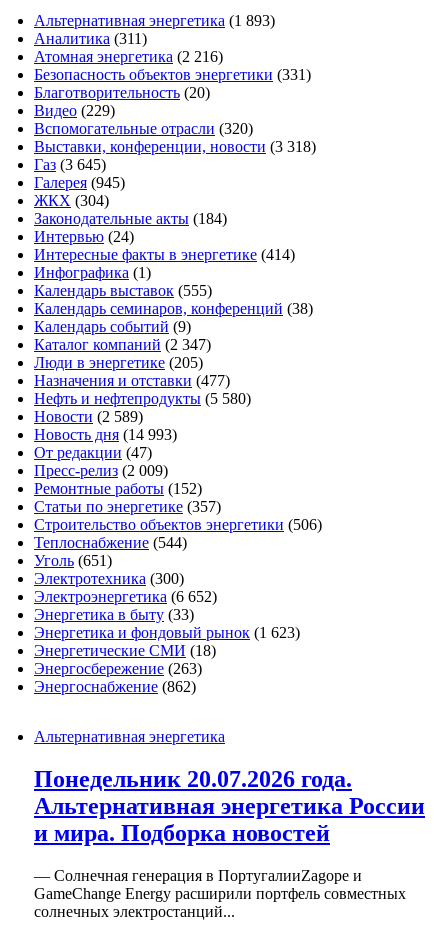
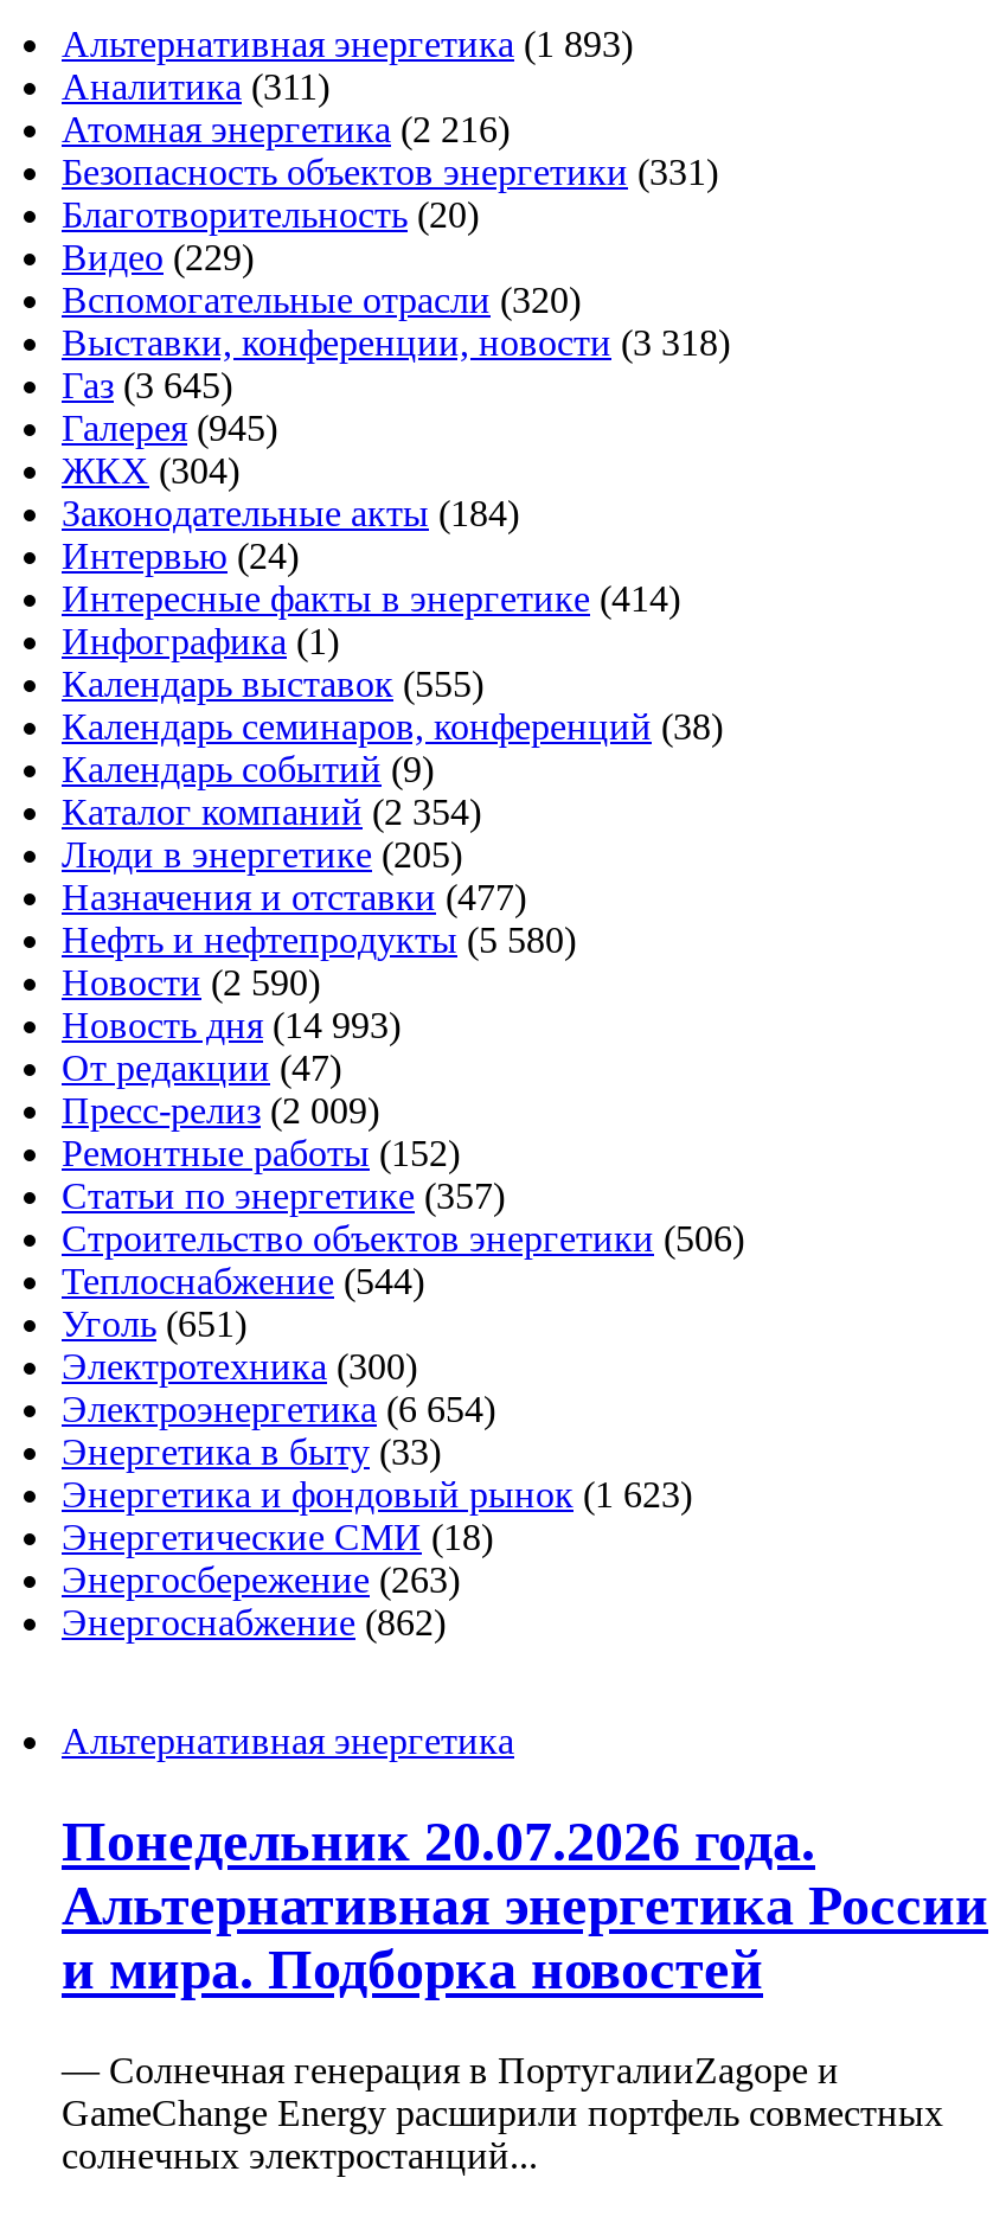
- Каталог компаний (2 347)
+ Каталог компаний (2 354)

- Новости (2 589)
+ Новости (2 590)

- Электроэнергетика (6 652)
+ Электроэнергетика (6 654)
